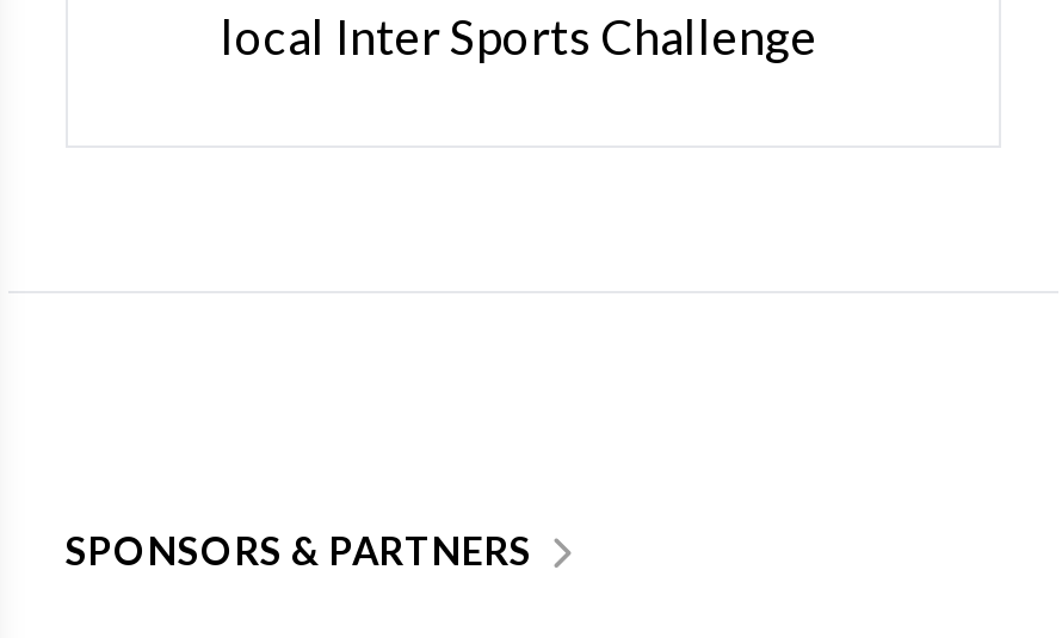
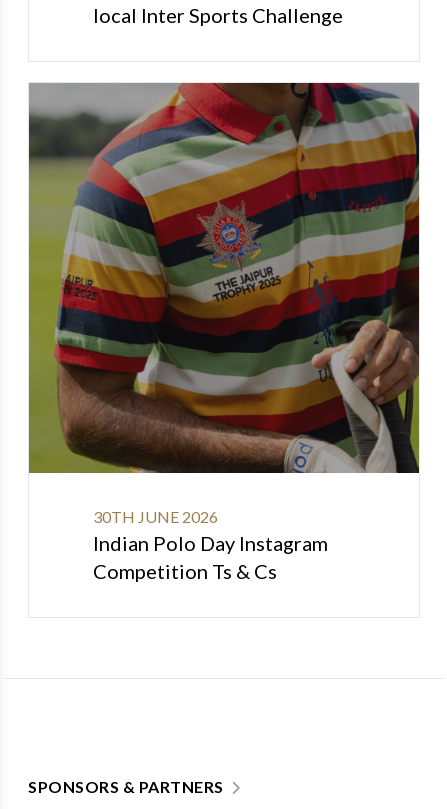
+ [image]
+ 30TH JUNE 2026
+ Indian Polo Day Instagram
+ Competition Ts & Cs
